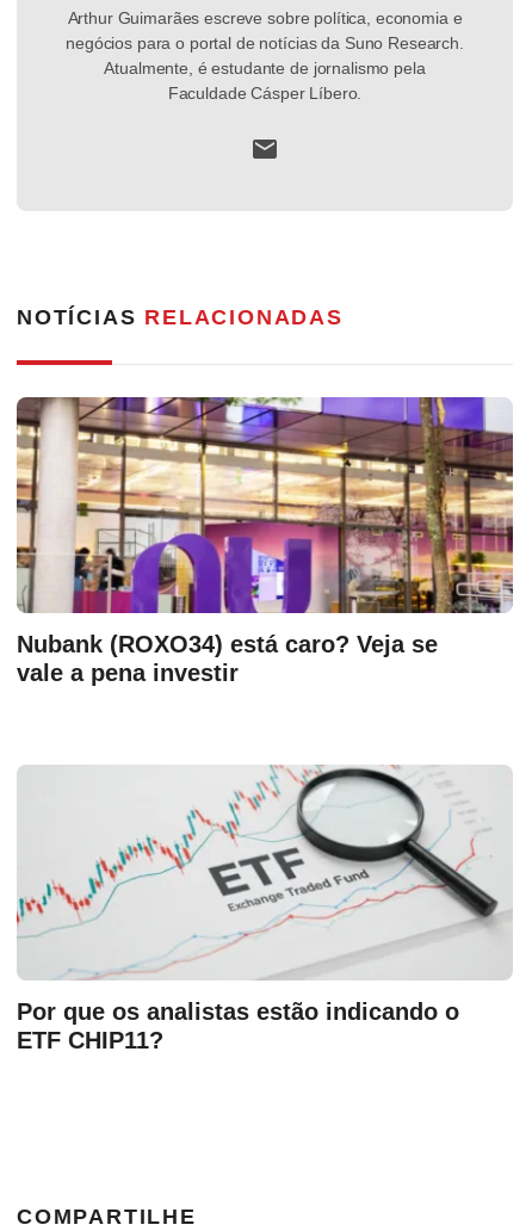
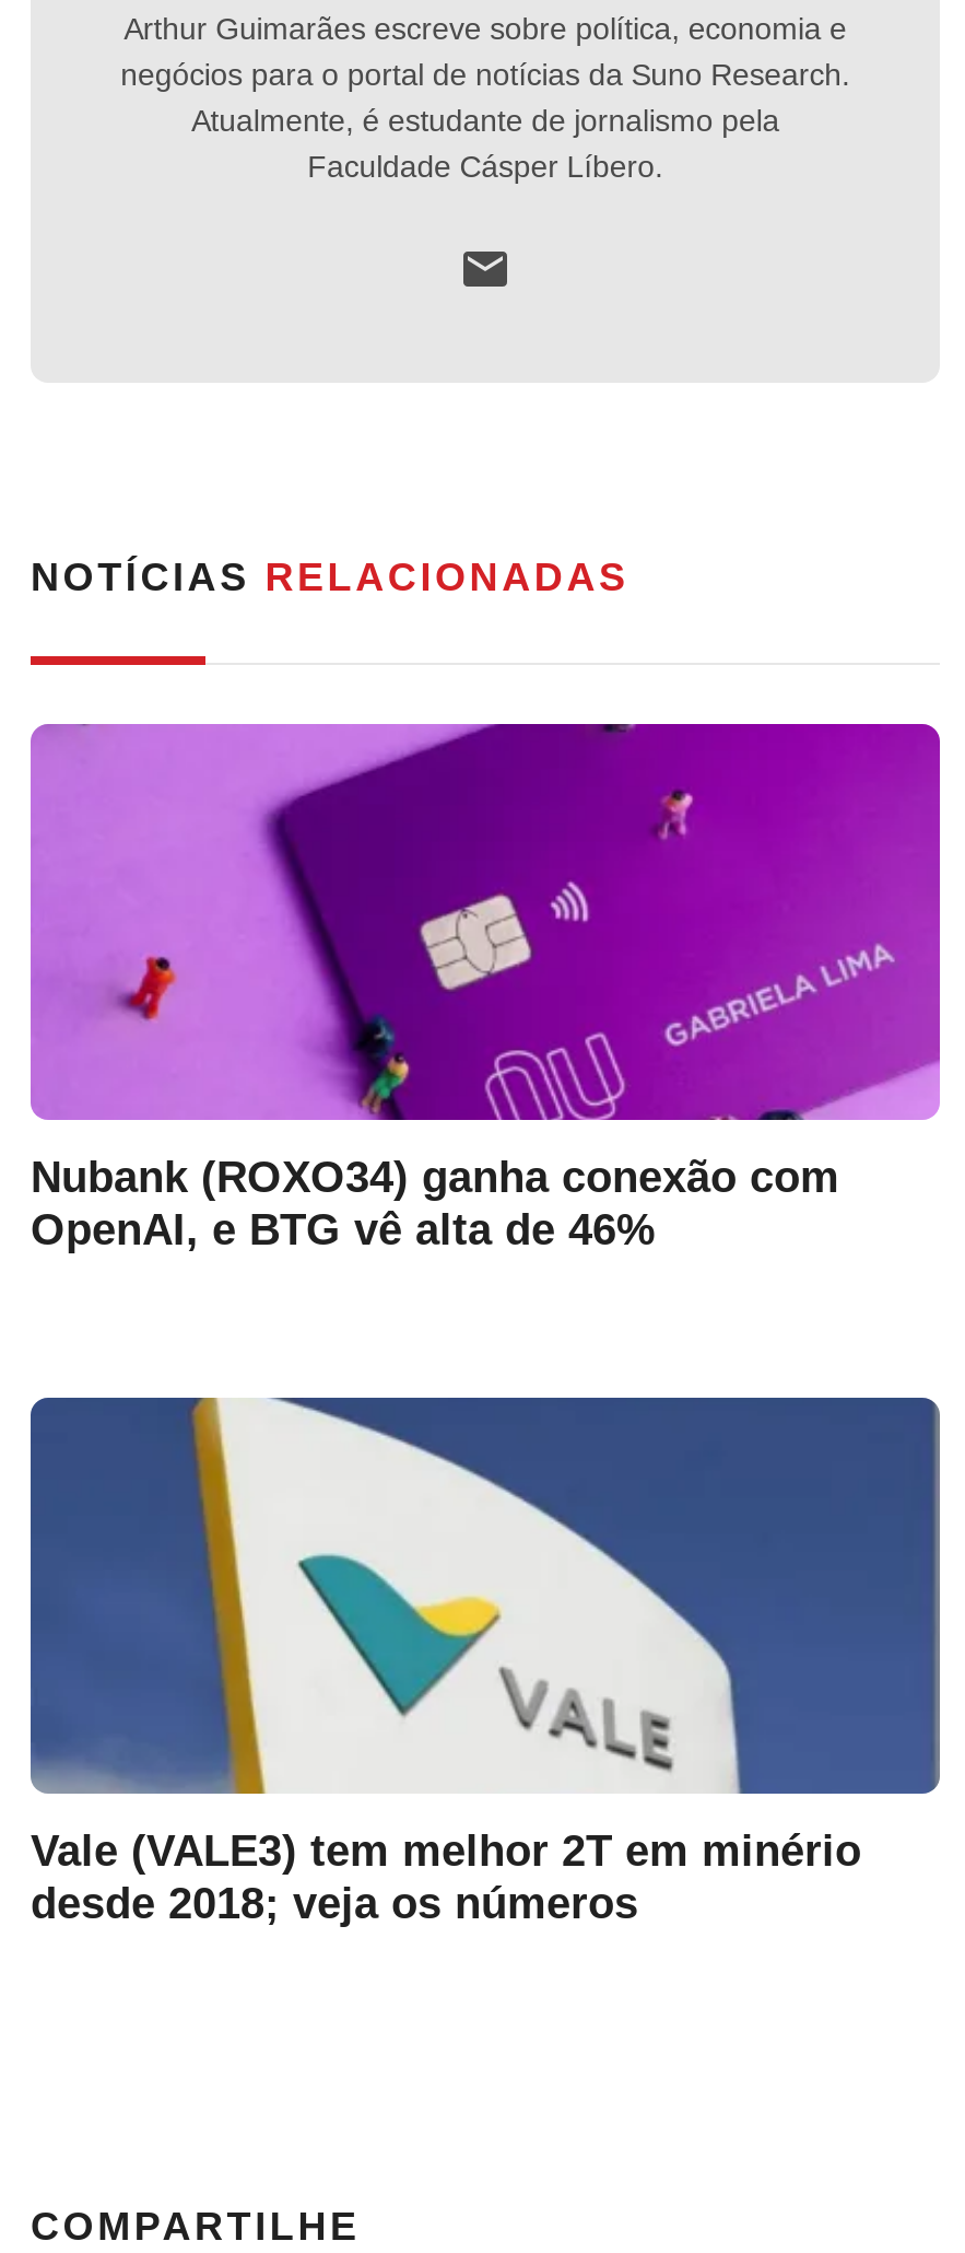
- [image]
- Nubank (ROXO34) está caro? Veja se
- vale a pena investir
+ [image]
+ Nubank (ROXO34) ganha conexão com
+ OpenAI, e BTG vê alta de 46%

- [image]
- Por que os analistas estão indicando o
- ETF CHIP11?
+ [image]
+ Vale (VALE3) tem melhor 2T em minério
+ desde 2018; veja os números
